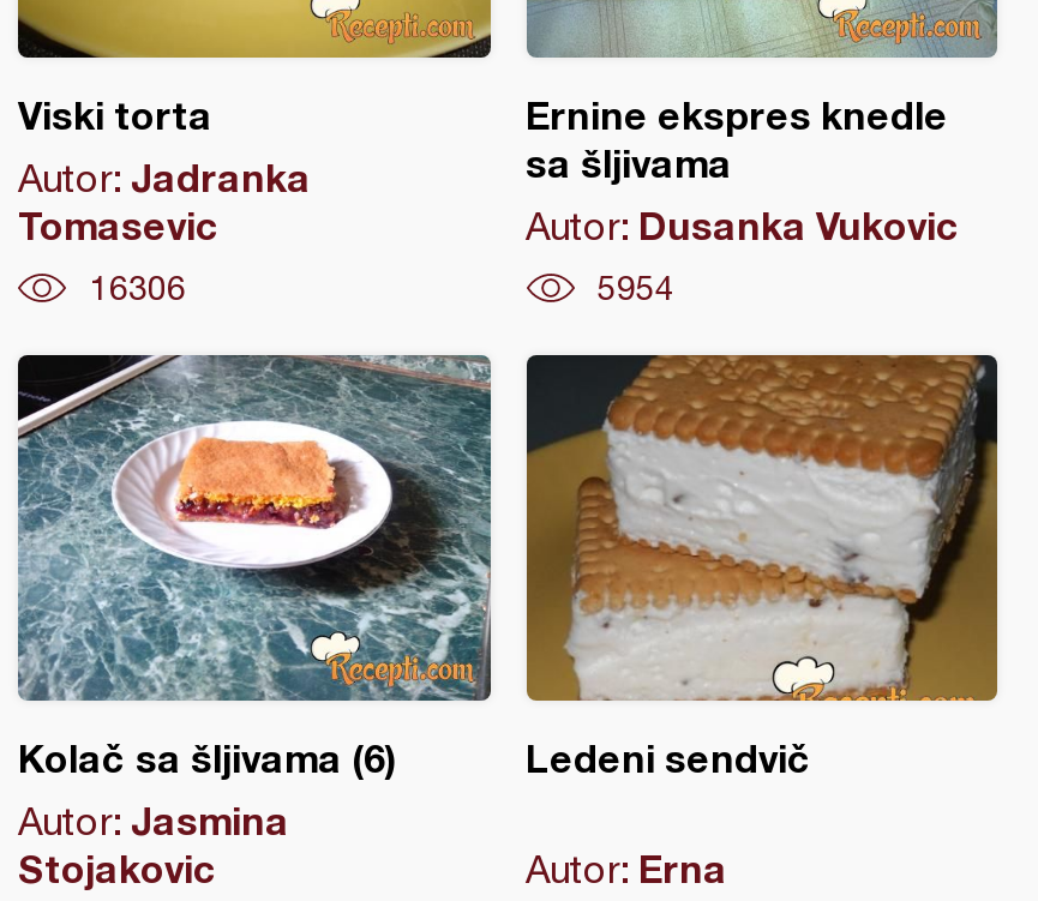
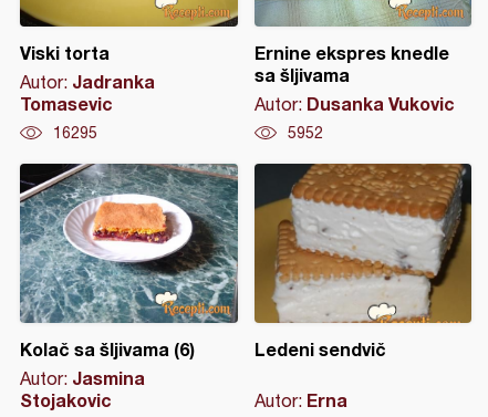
- 16306
+ 16295

- 5954
+ 5952
